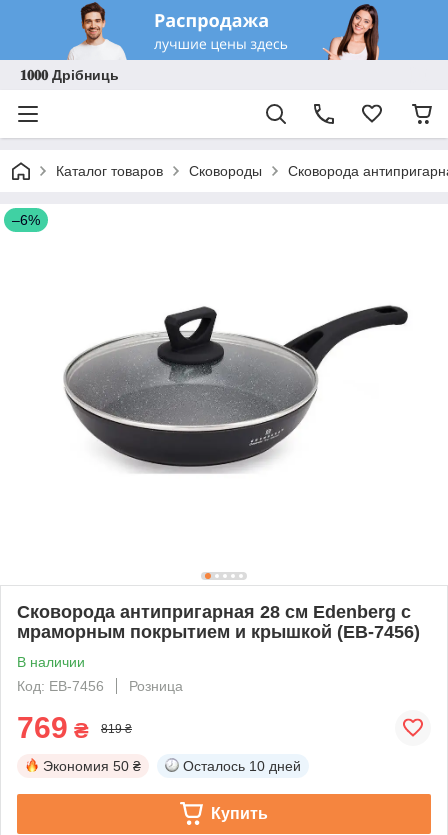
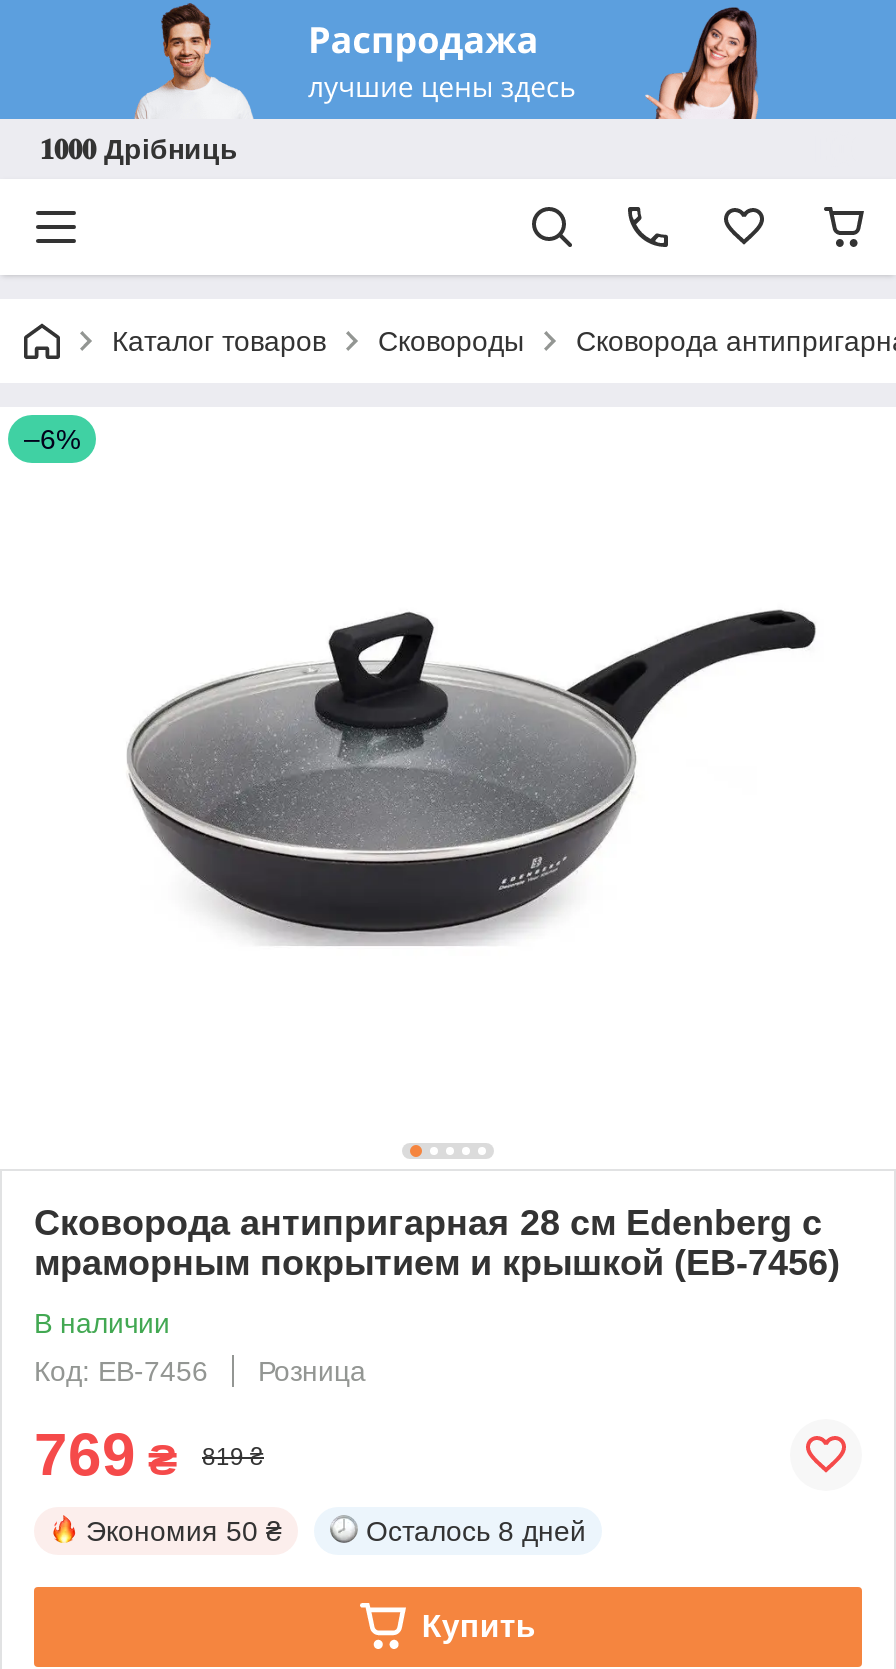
- Осталось 10 дней
+ Осталось 8 дней
